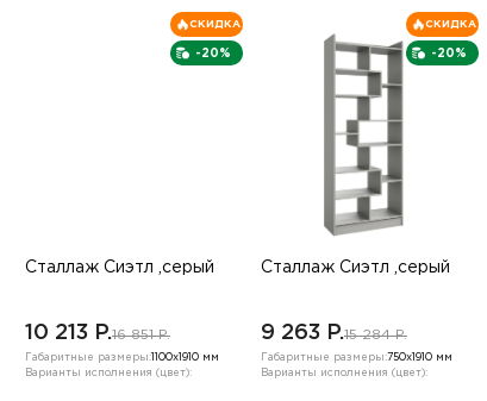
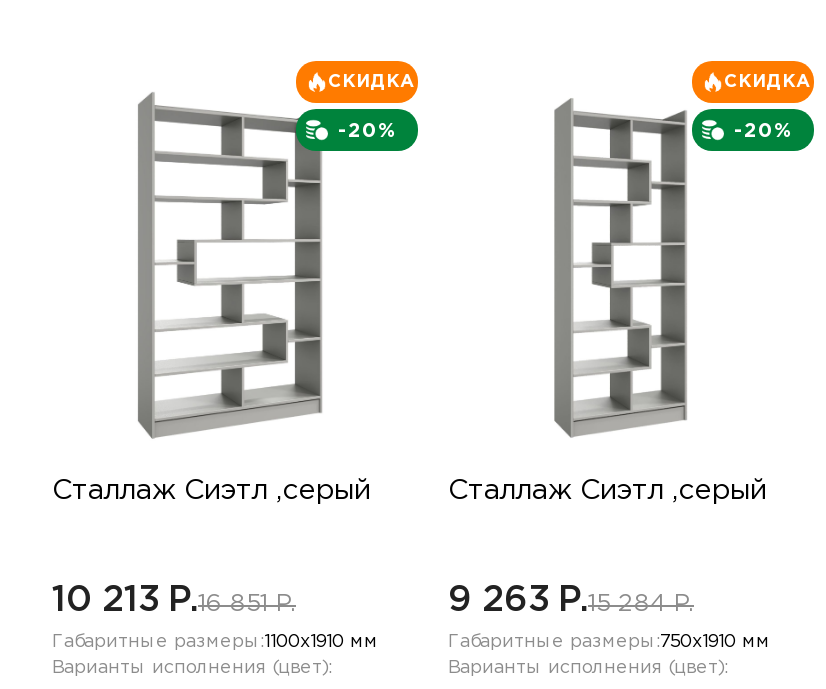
+ [image]
